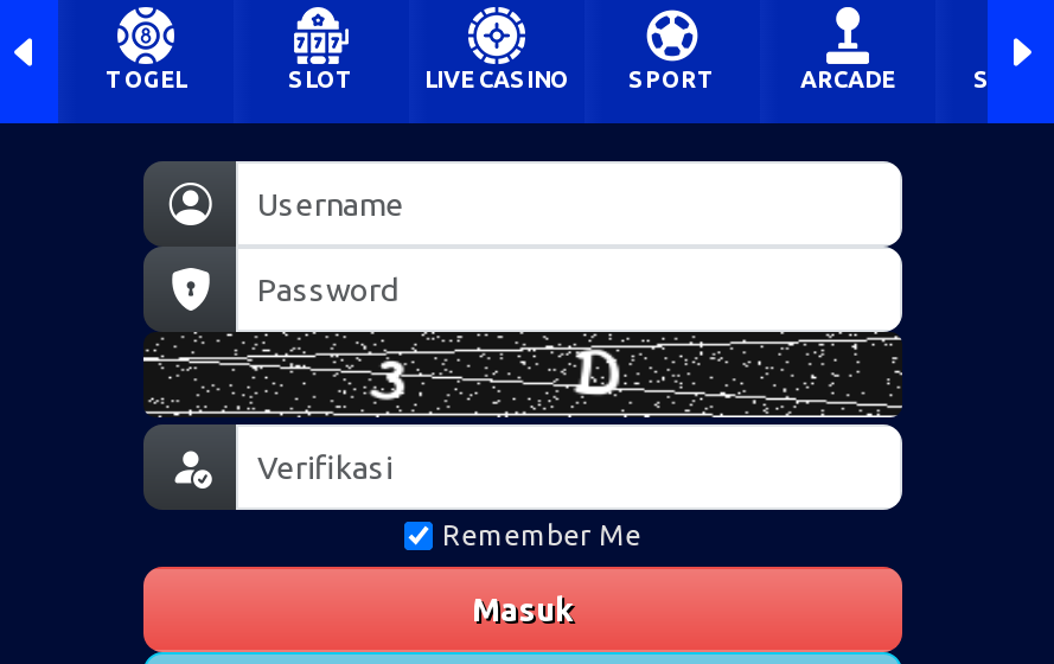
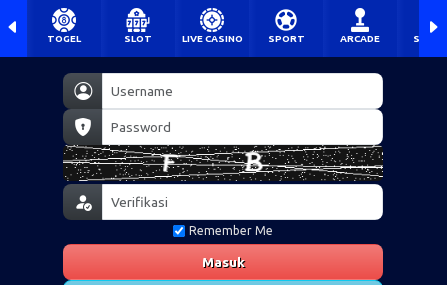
- [image]
+ [image]
